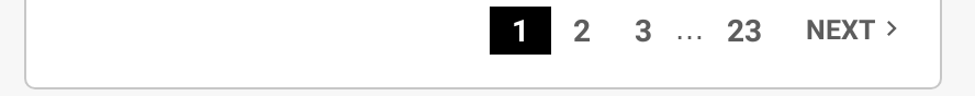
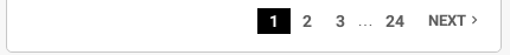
- 23
+ 24
